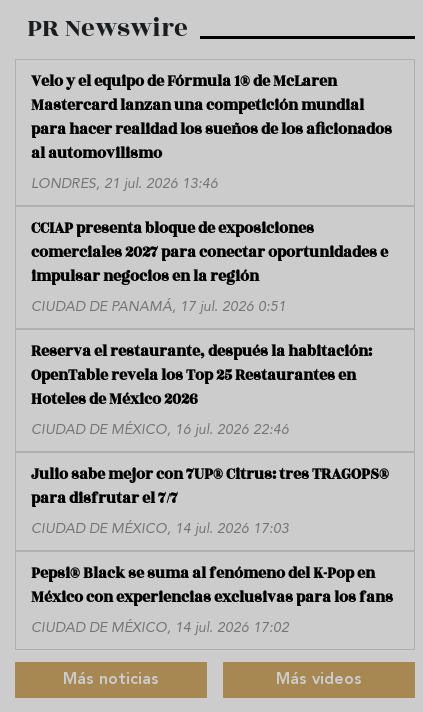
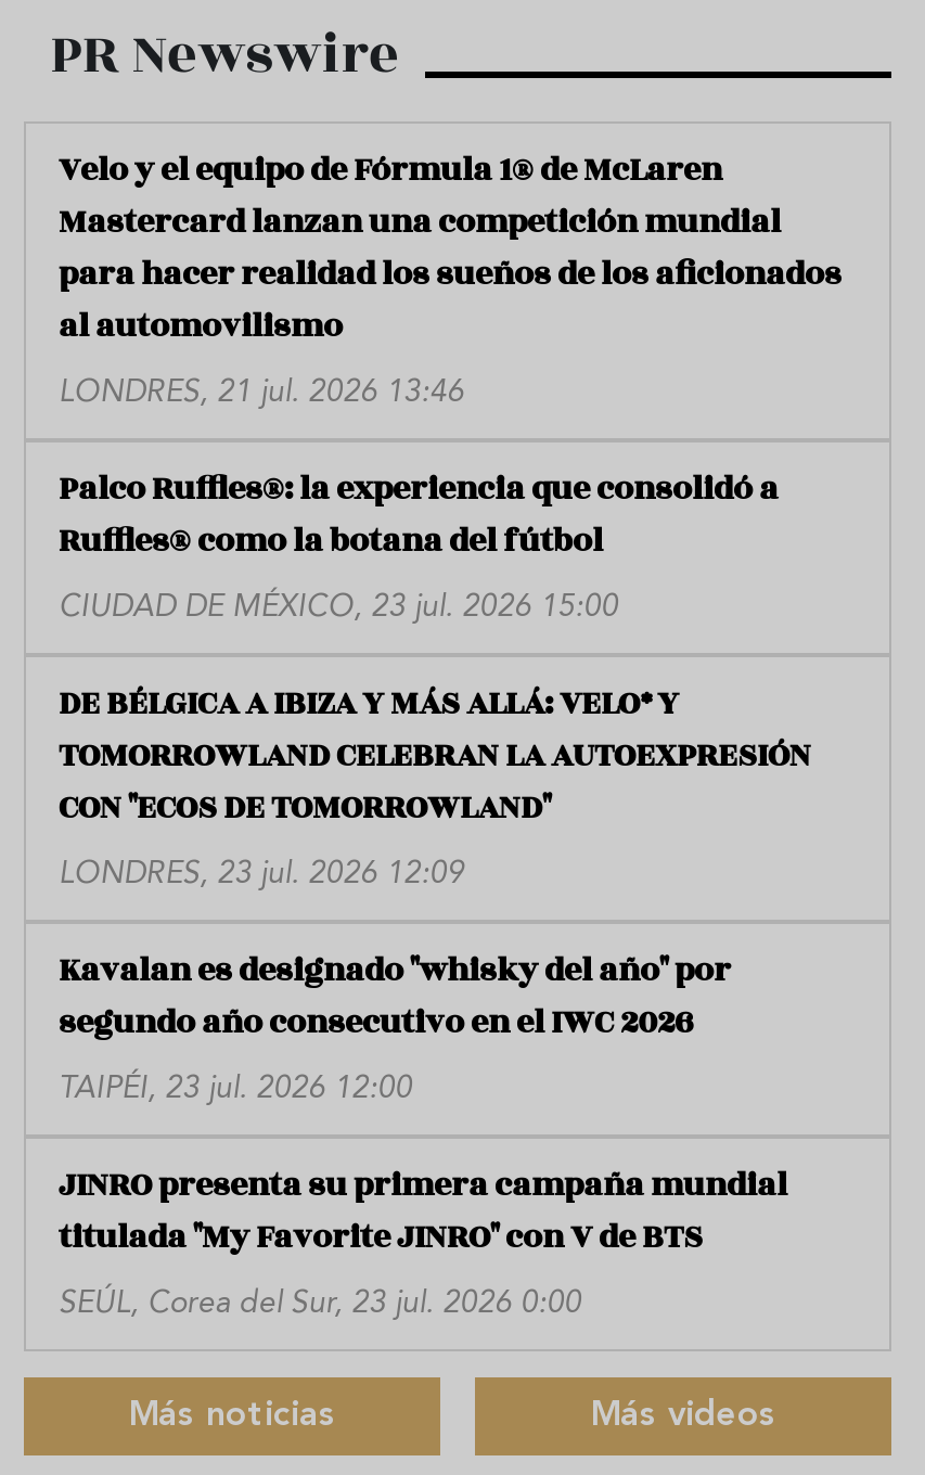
- CCIAP presenta bloque de exposiciones
- comerciales 2027 para conectar oportunidades e
- impulsar negocios en la región
+ Palco Ruffles®: la experiencia que consolidó a
+ Ruffles® como la botana del fútbol

- CIUDAD DE PANAMÁ, 17 jul. 2026 0:51
+ CIUDAD DE MÉXICO, 23 jul. 2026 15:00

- Reserva el restaurante, después la habitación:
- OpenTable revela los Top 25 Restaurantes en
- Hoteles de México 2026
+ DE BÉLGICA A IBIZA Y MÁS ALLÁ: VELO* Y
+ TOMORROWLAND CELEBRAN LA AUTOEXPRESIÓN
+ CON "ECOS DE TOMORROWLAND"

- CIUDAD DE MÉXICO, 16 jul. 2026 22:46
+ LONDRES, 23 jul. 2026 12:09

- Julio sabe mejor con 7UP® Citrus: tres TRAGOPS®
- para disfrutar el 7/7
+ Kavalan es designado "whisky del año" por
+ segundo año consecutivo en el IWC 2026

- CIUDAD DE MÉXICO, 14 jul. 2026 17:03
+ TAIPÉI, 23 jul. 2026 12:00

- Pepsi® Black se suma al fenómeno del K-Pop en
- México con experiencias exclusivas para los fans
+ JINRO presenta su primera campaña mundial
+ titulada "My Favorite JINRO" con V de BTS

- CIUDAD DE MÉXICO, 14 jul. 2026 17:02
+ SEÚL, Corea del Sur, 23 jul. 2026 0:00
